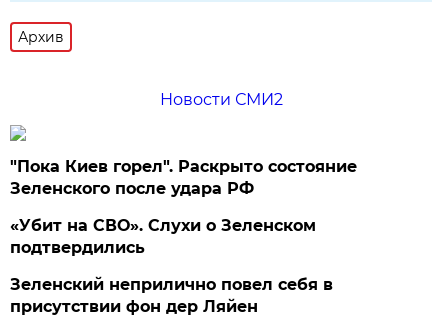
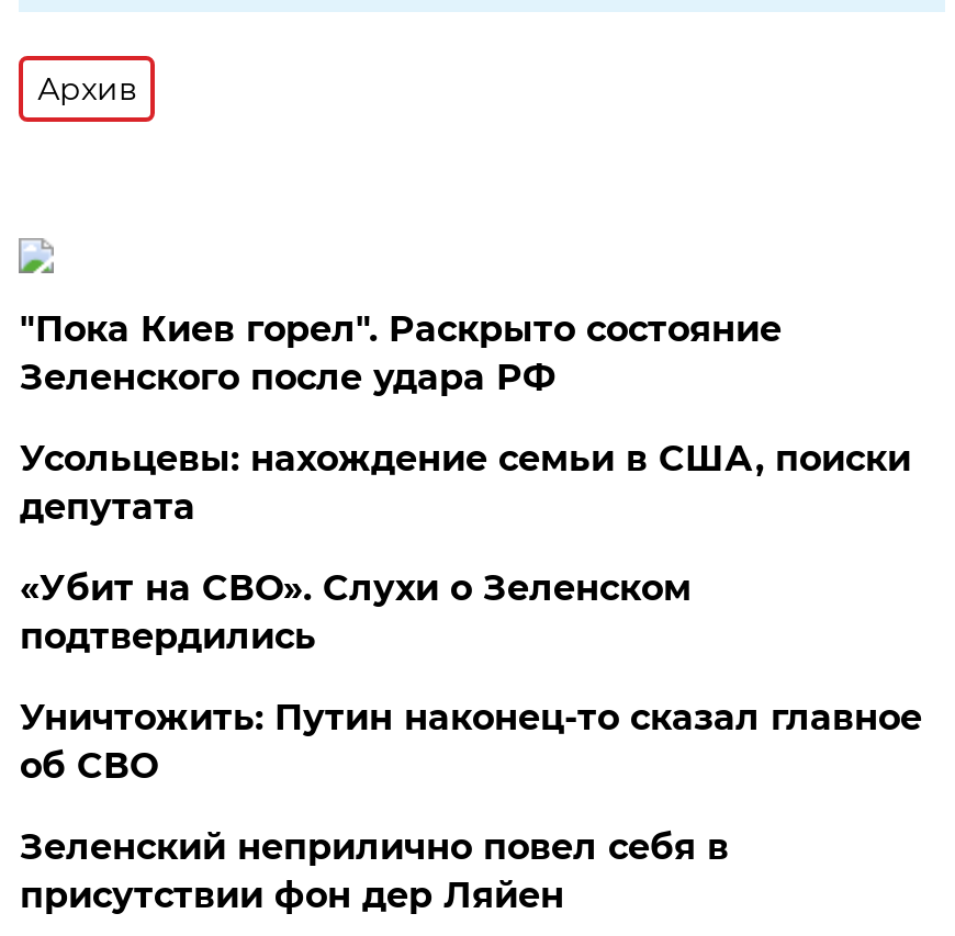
- Новости СМИ2

moved up: "Пока Киев горел". Раскрыто состояние | Зеленского после удара РФ

+ Усольцевы: нахождение семьи в США, поиски
+ депутата

+ Уничтожить: Путин наконец-то сказал главное
+ об СВО
